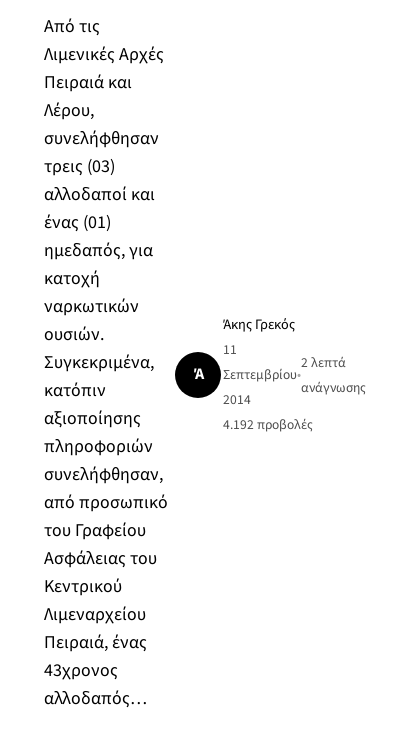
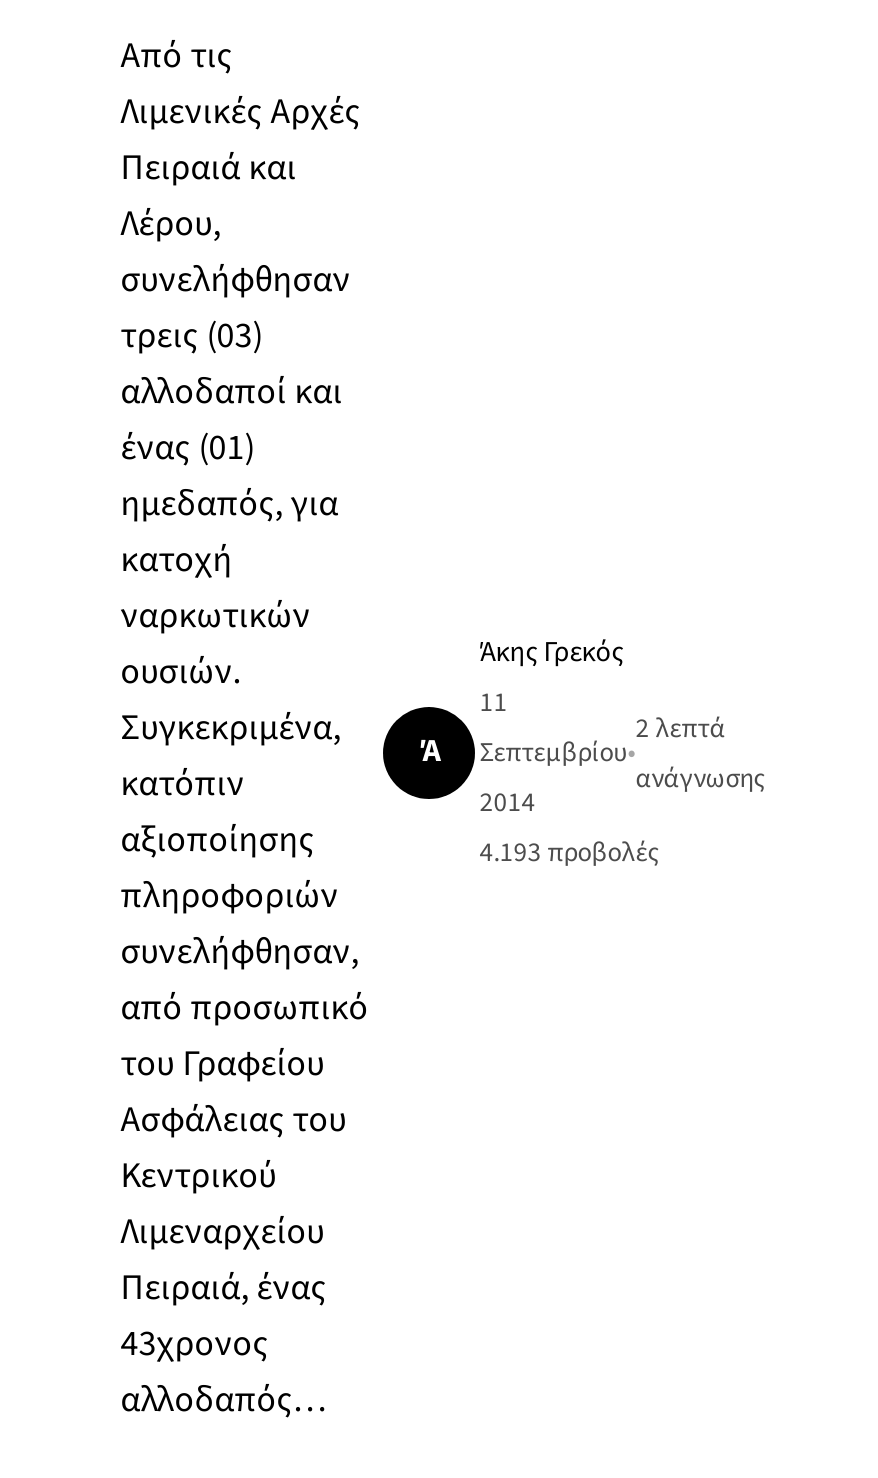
- 4.192 προβολές
+ 4.193 προβολές
